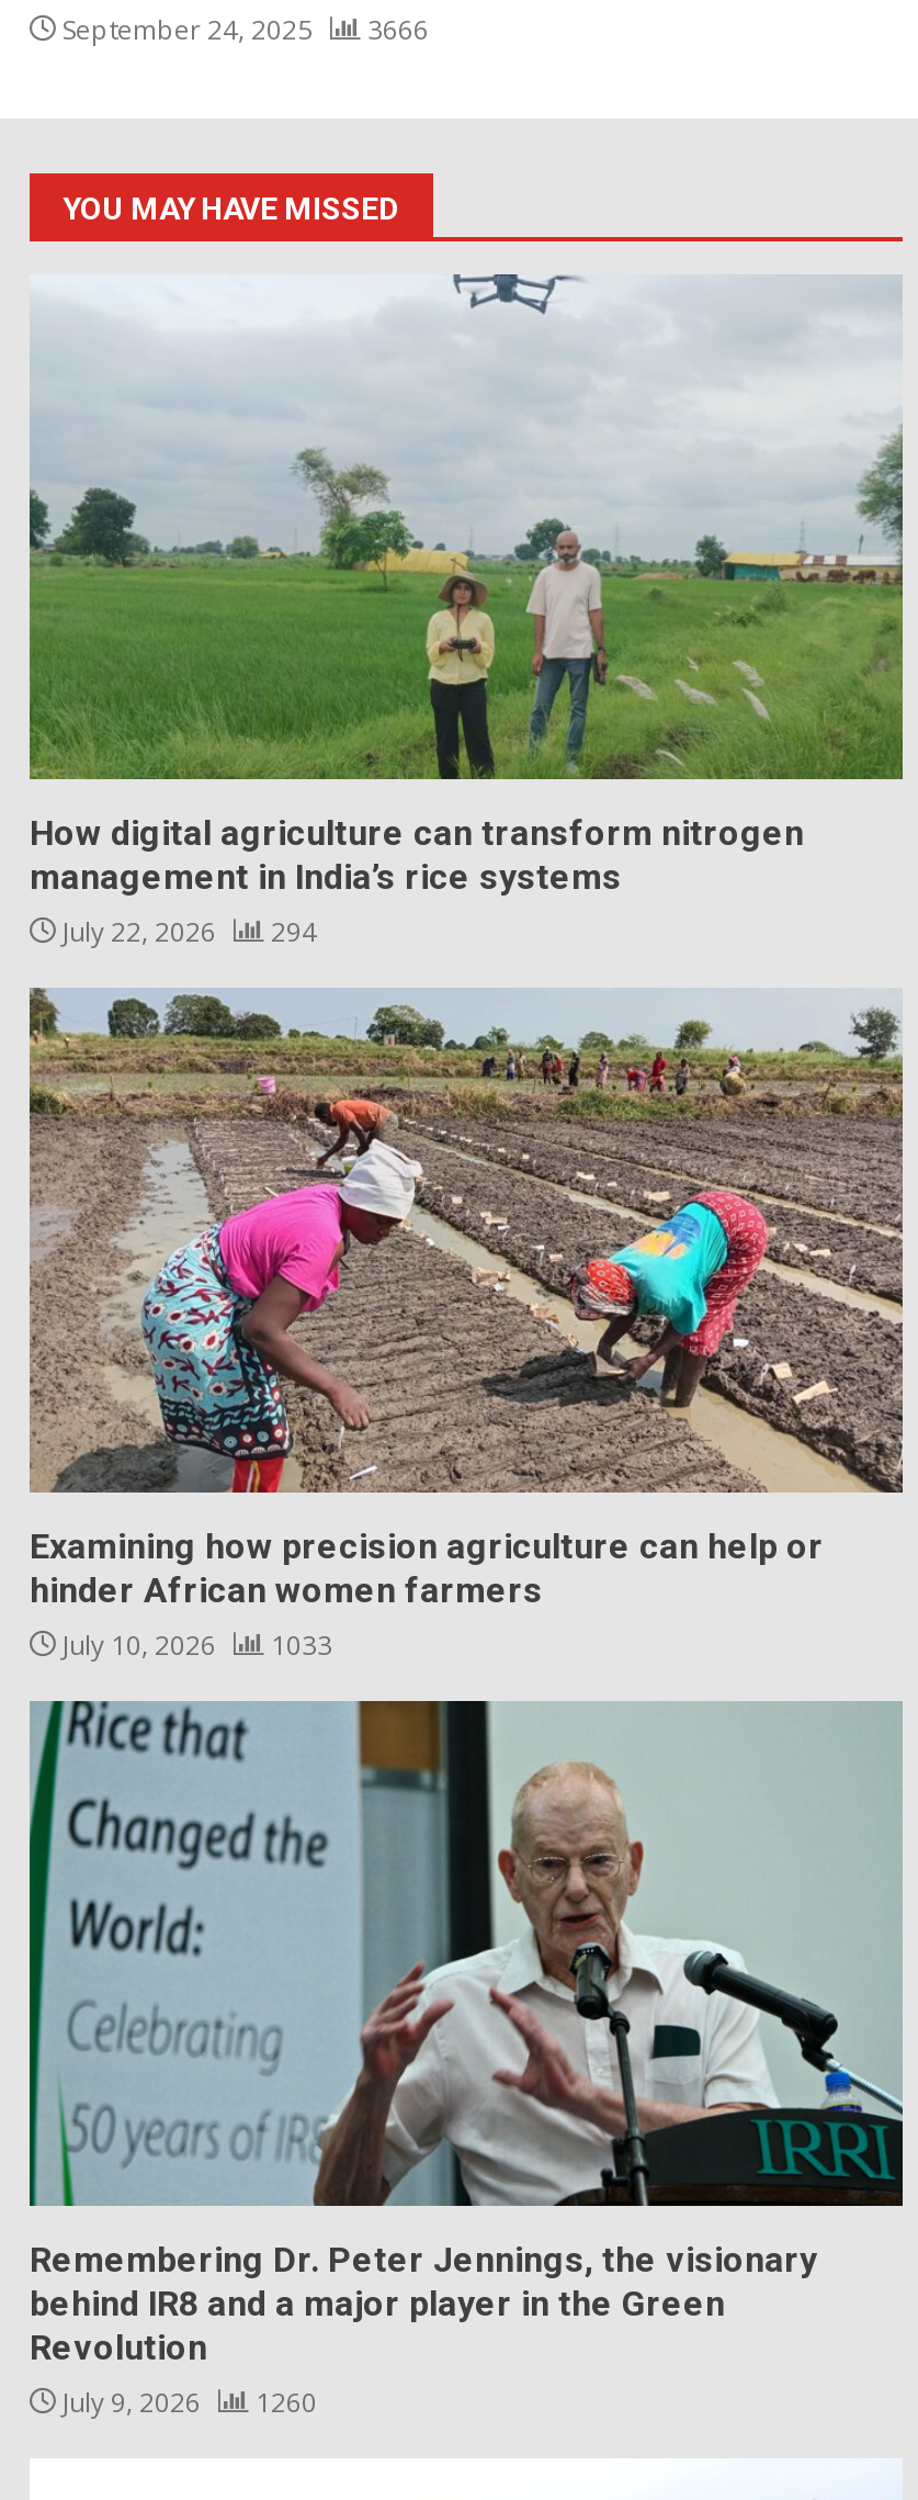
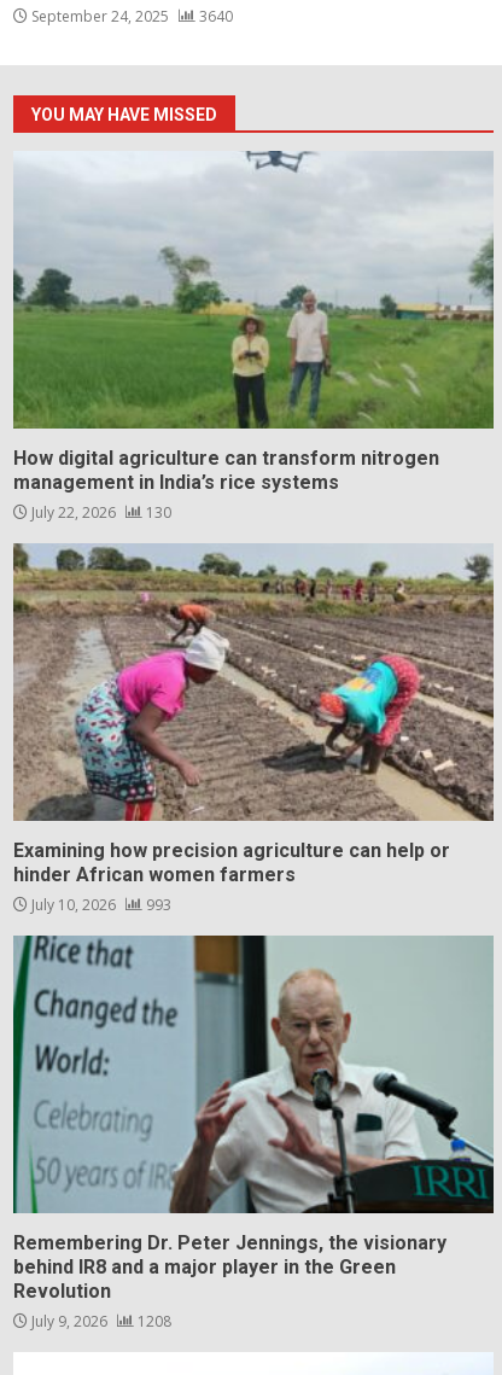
- September 24, 2025 3666
+ September 24, 2025 3640

- July 22, 2026 294
+ July 22, 2026 130

- July 10, 2026 1033
+ July 10, 2026 993

- July 9, 2026 1260
+ July 9, 2026 1208
